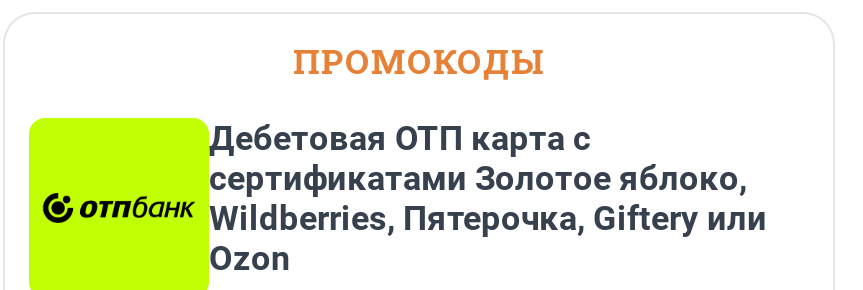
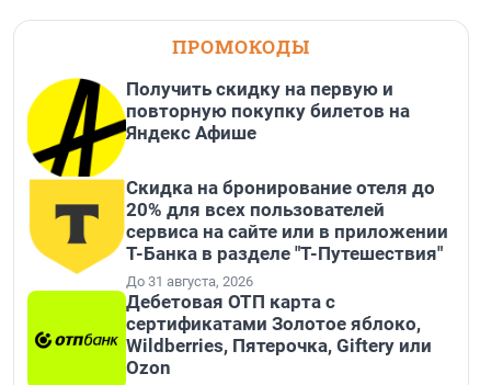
+ [image]
+ Получить скидку на первую и
+ повторную покупку билетов на
+ Яндекс Афише
+ Скидка на бронирование отеля до
+ 20% для всех пользователей
+ сервиса на сайте или в приложении
+ Т-Банка в разделе "Т-Путешествия"
+ До 31 августа, 2026
